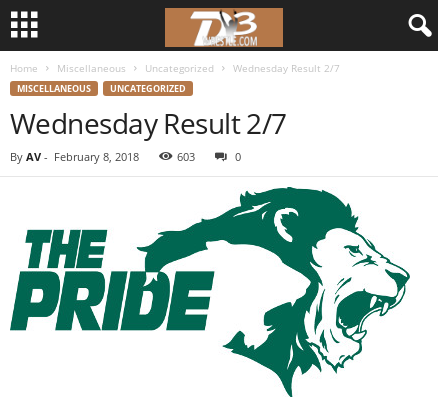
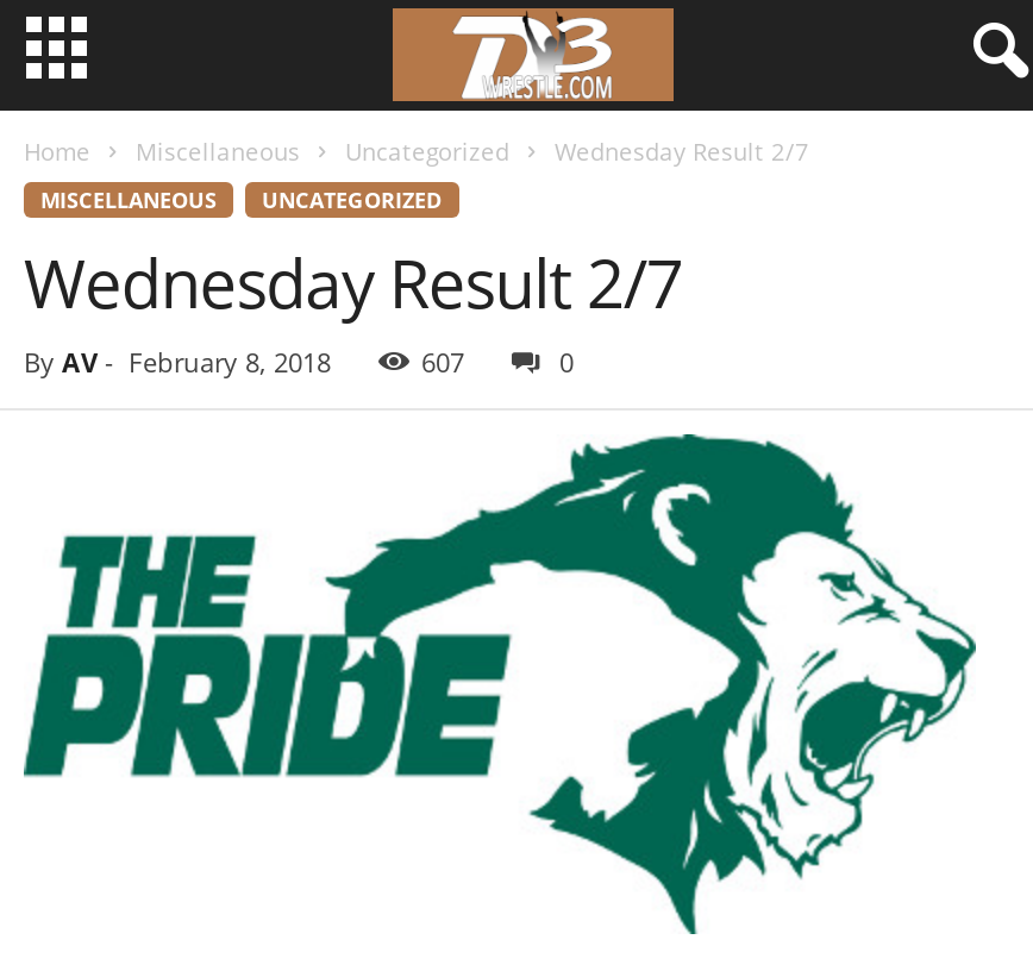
- 603
+ 607
